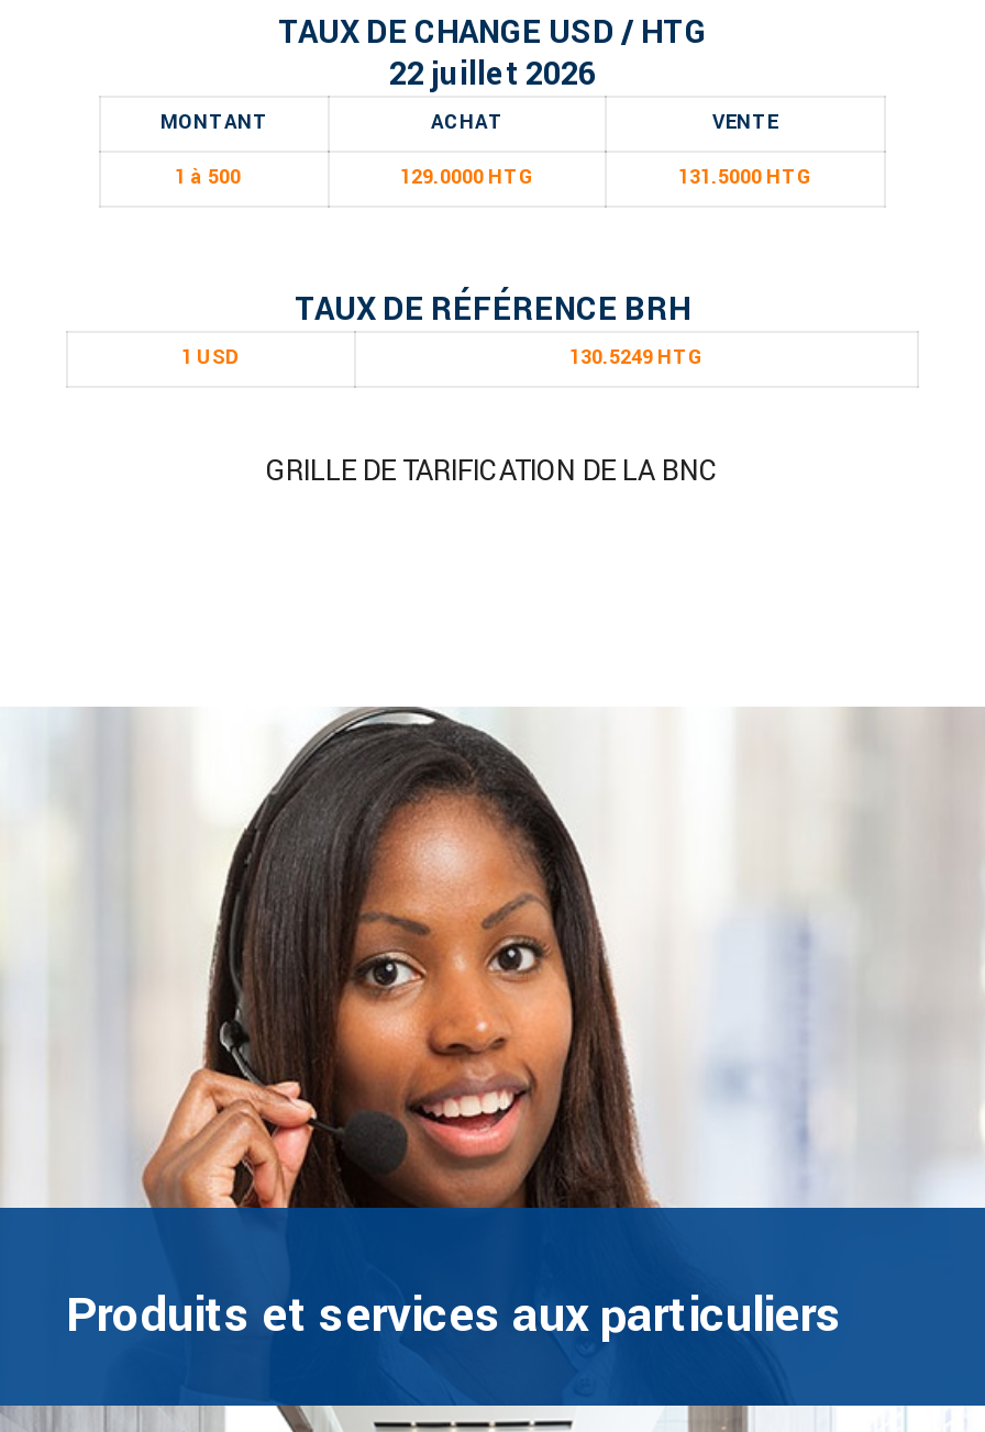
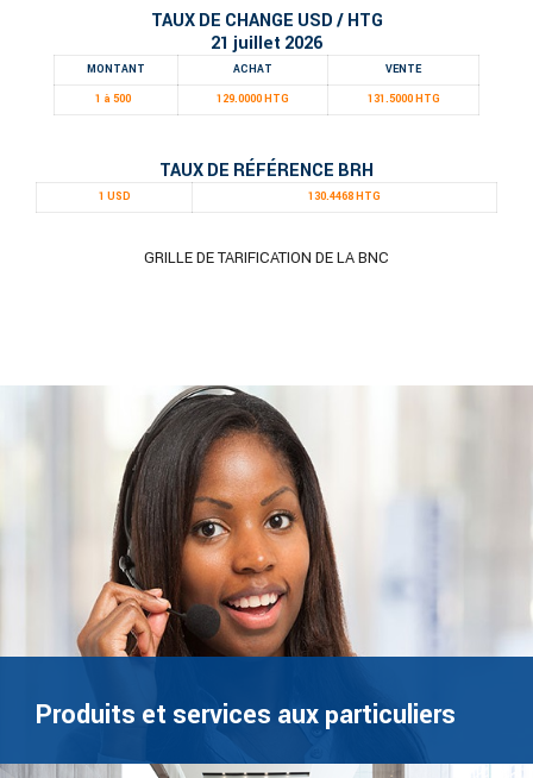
- 22 juillet 2026
+ 21 juillet 2026

- 130.5249 HTG
+ 130.4468 HTG
